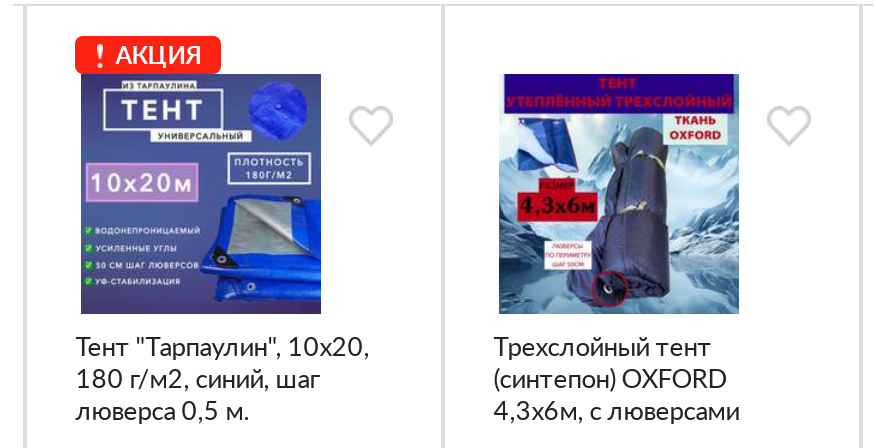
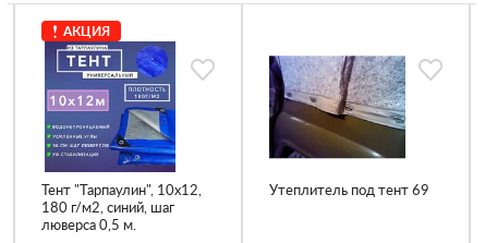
- [image]
- Трехслойный тент
- (синтепон) OXFORD
- 4,3x6м, с люверсами
+ [image]
+ Утеплитель под тент 69

- Тент "Тарпаулин", 10х20,
+ Тент "Тарпаулин", 10х12,
